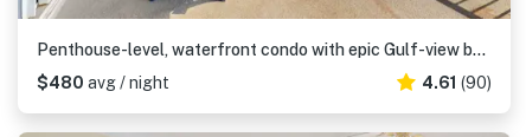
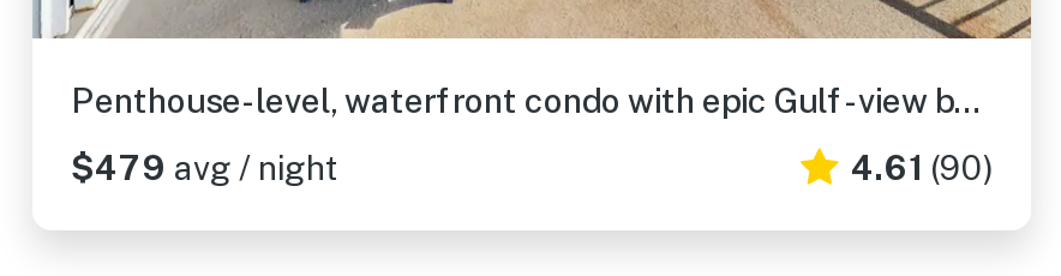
- $480 avg / night
+ $479 avg / night
